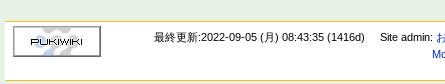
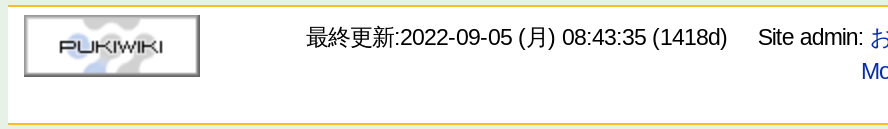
- 最終更新:2022-09-05 (月) 08:43:35 (1416d)
+ 最終更新:2022-09-05 (月) 08:43:35 (1418d)
